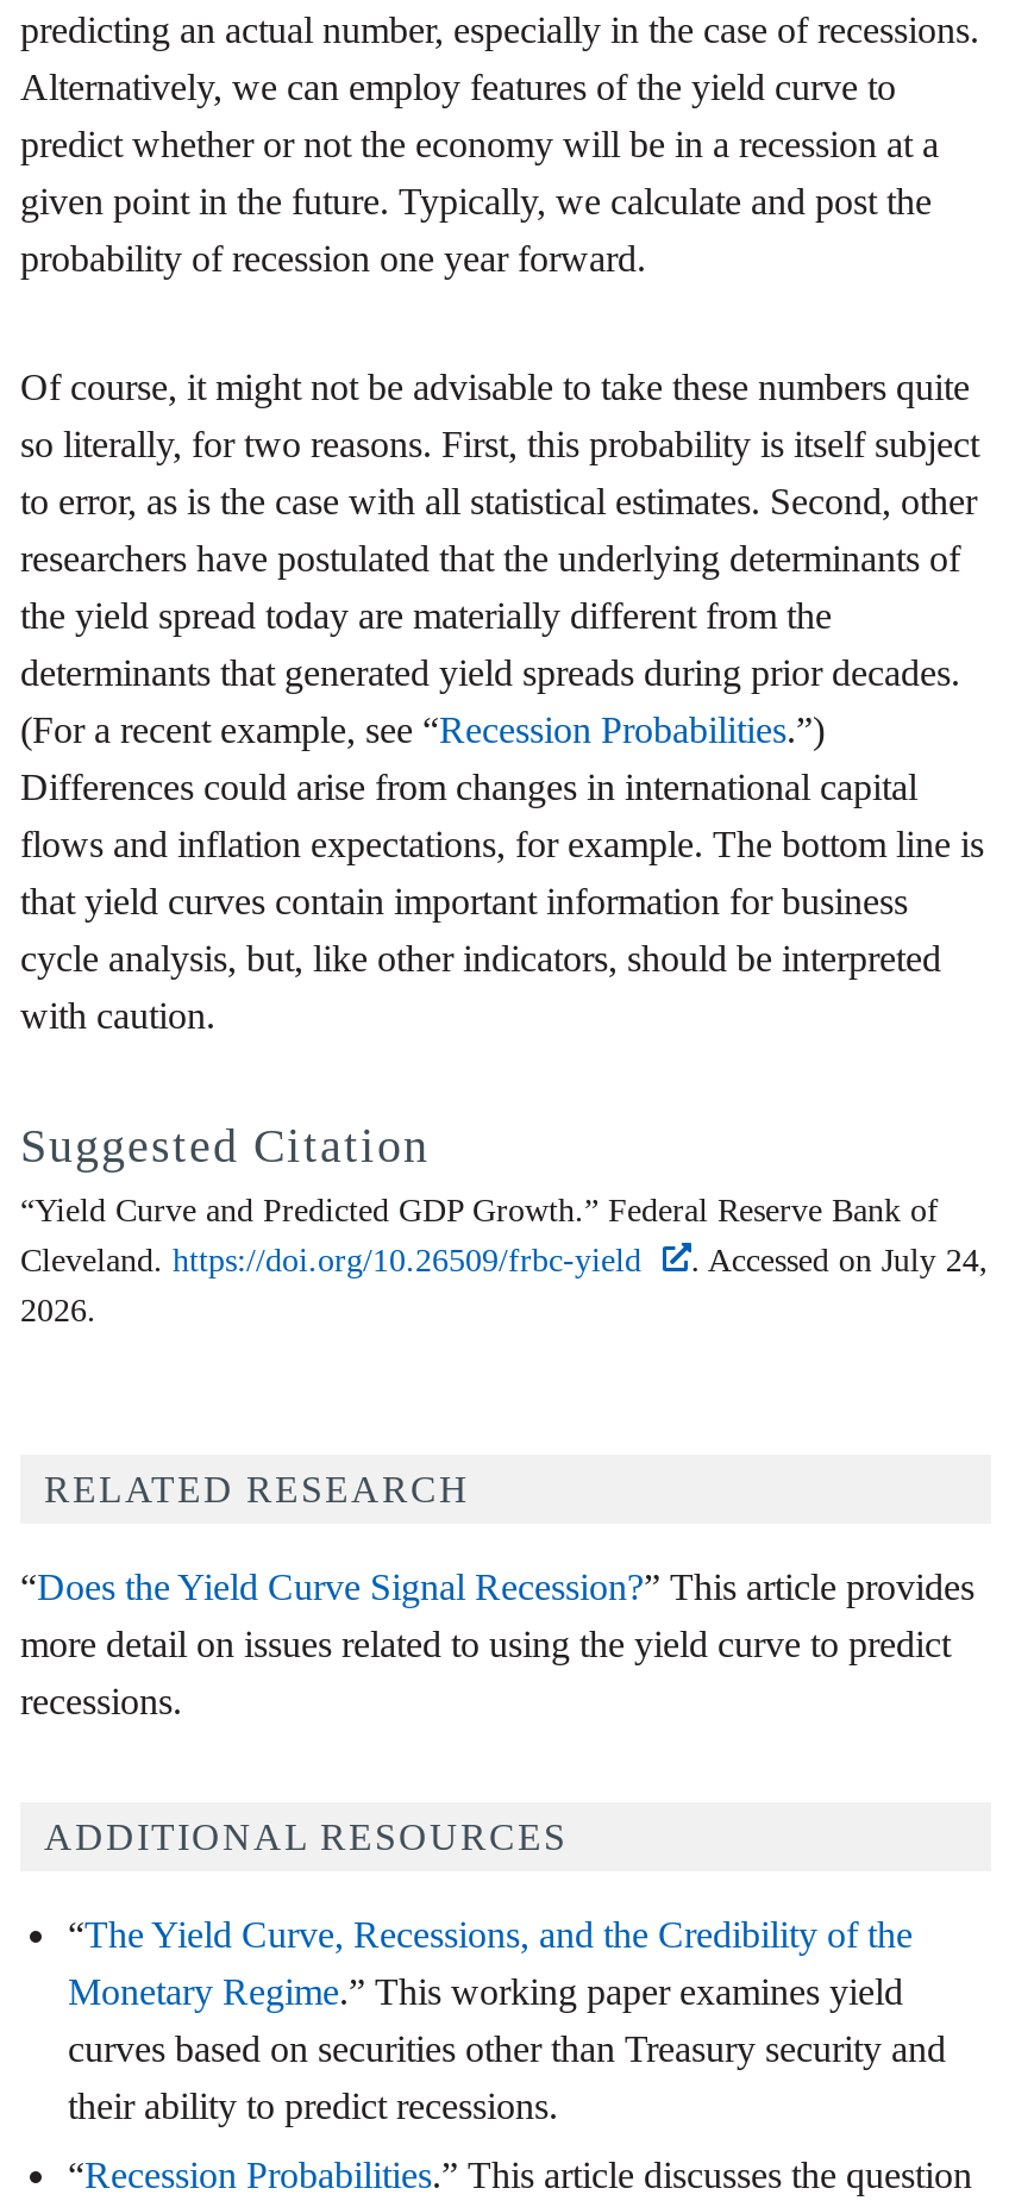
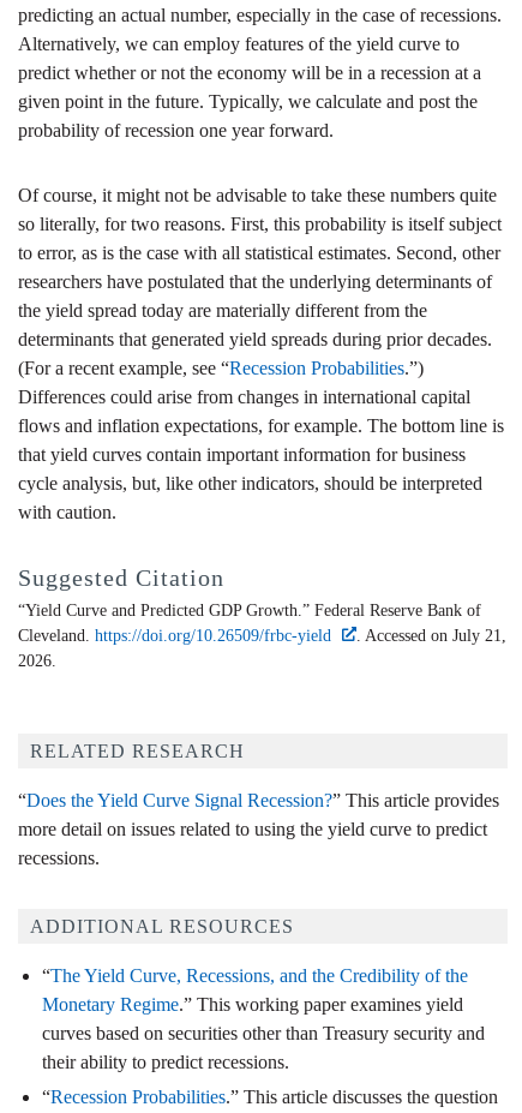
- . Accessed on July 24,
+ . Accessed on July 21,
